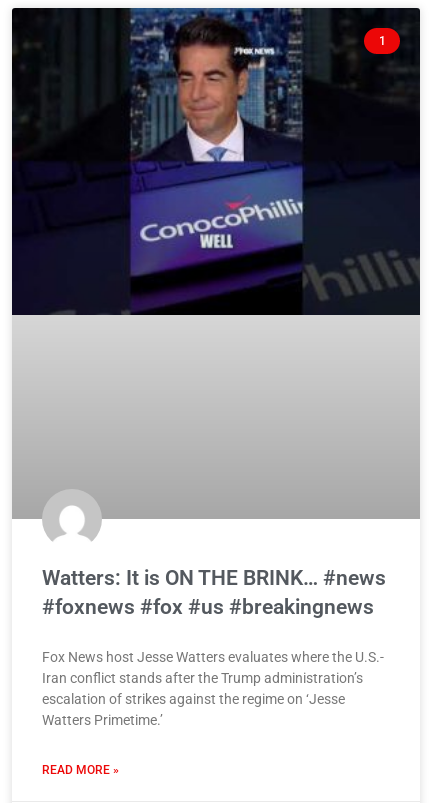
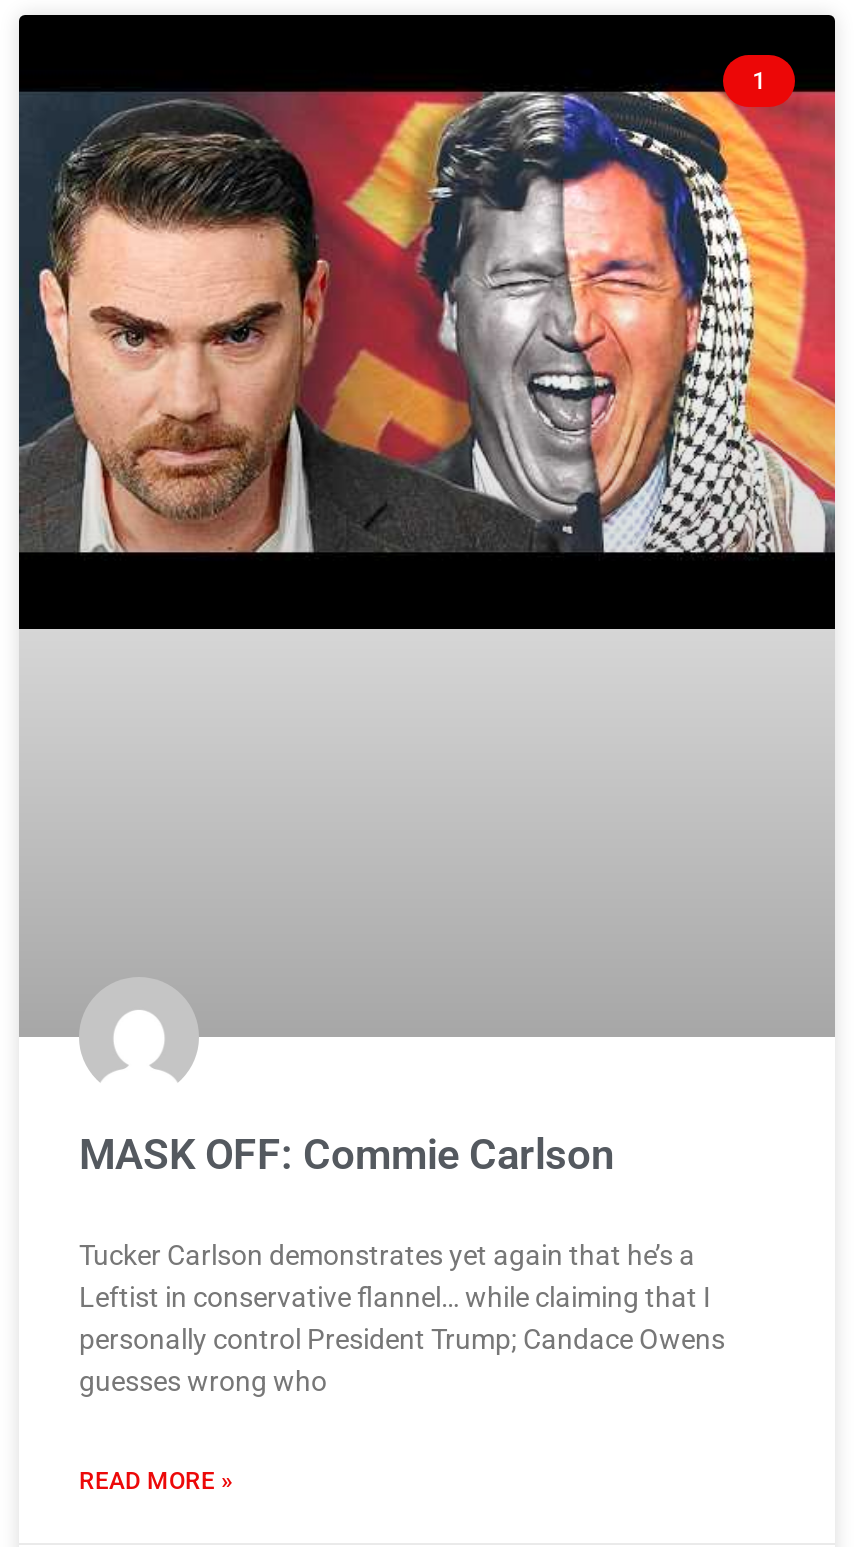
- [image]
+ [image]

- Watters: It is ON THE BRINK… #news
- #foxnews #fox #us #breakingnews
+ MASK OFF: Commie Carlson

- Fox News host Jesse Watters evaluates where the U.S.-
- Iran conflict stands after the Trump administration’s
- escalation of strikes against the regime on ‘Jesse
- Watters Primetime.’
+ Tucker Carlson demonstrates yet again that he’s a
+ Leftist in conservative flannel… while claiming that I
+ personally control President Trump; Candace Owens
+ guesses wrong who
